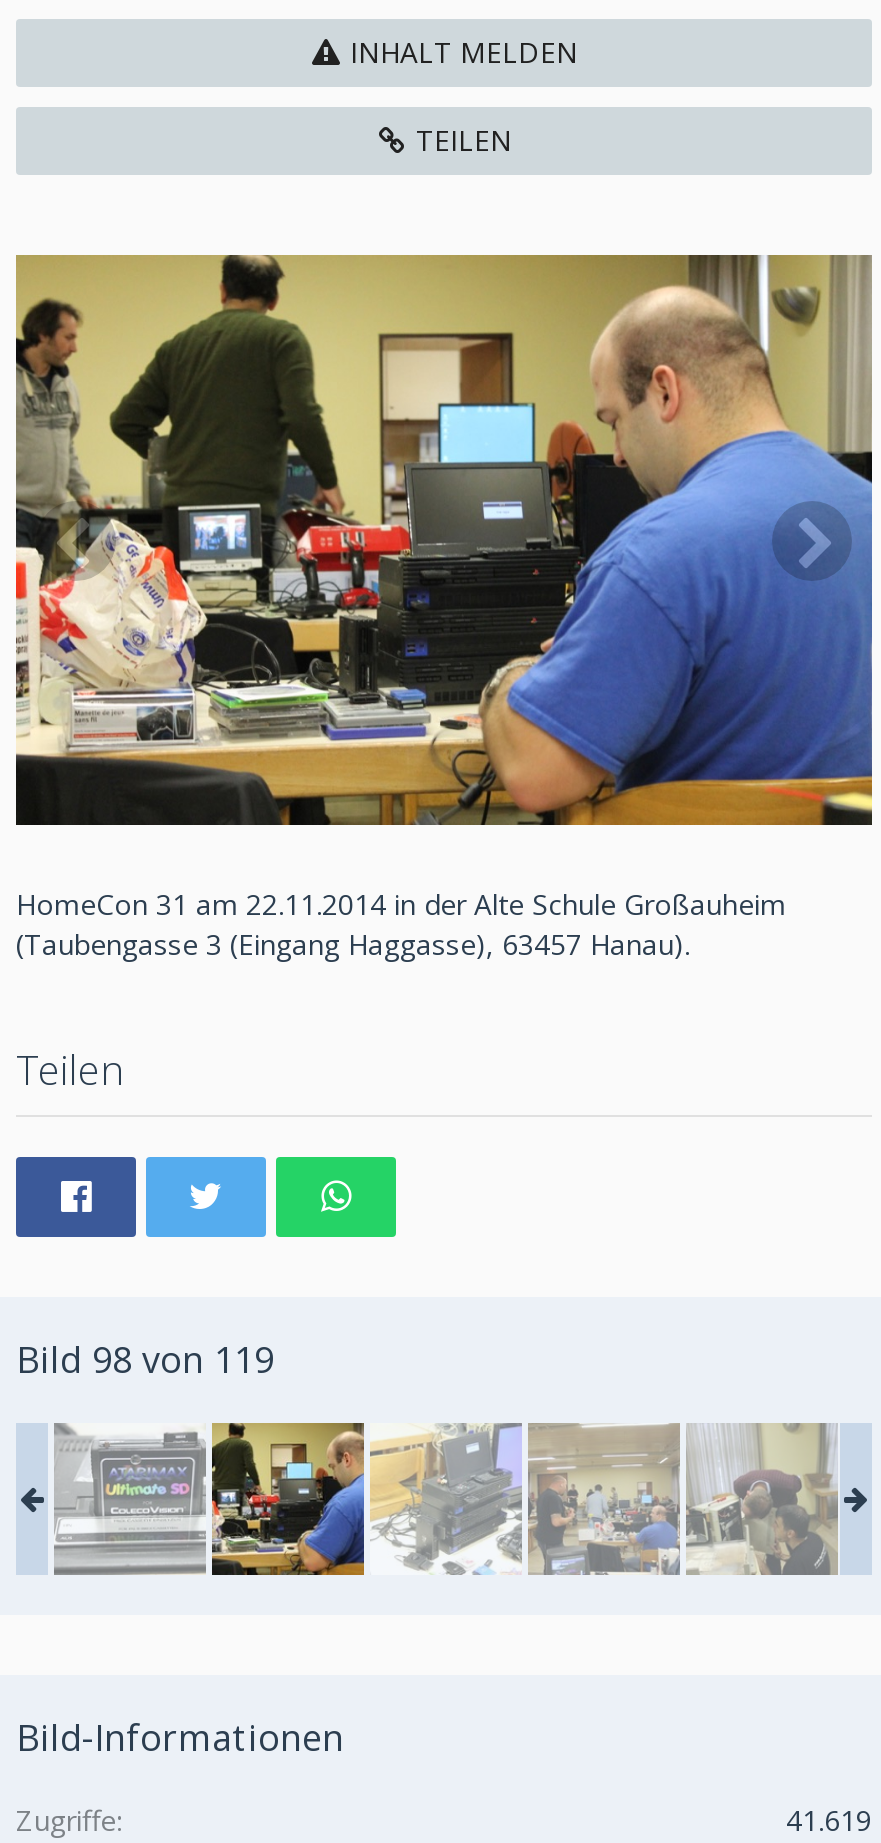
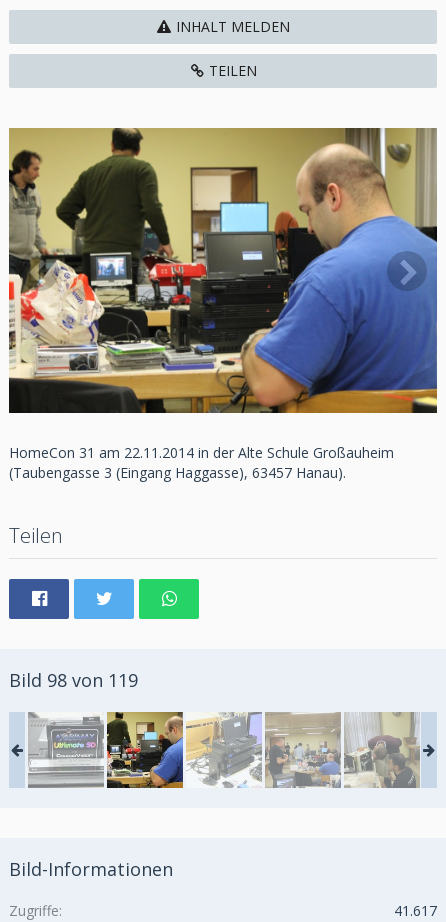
- 41.619
+ 41.617
